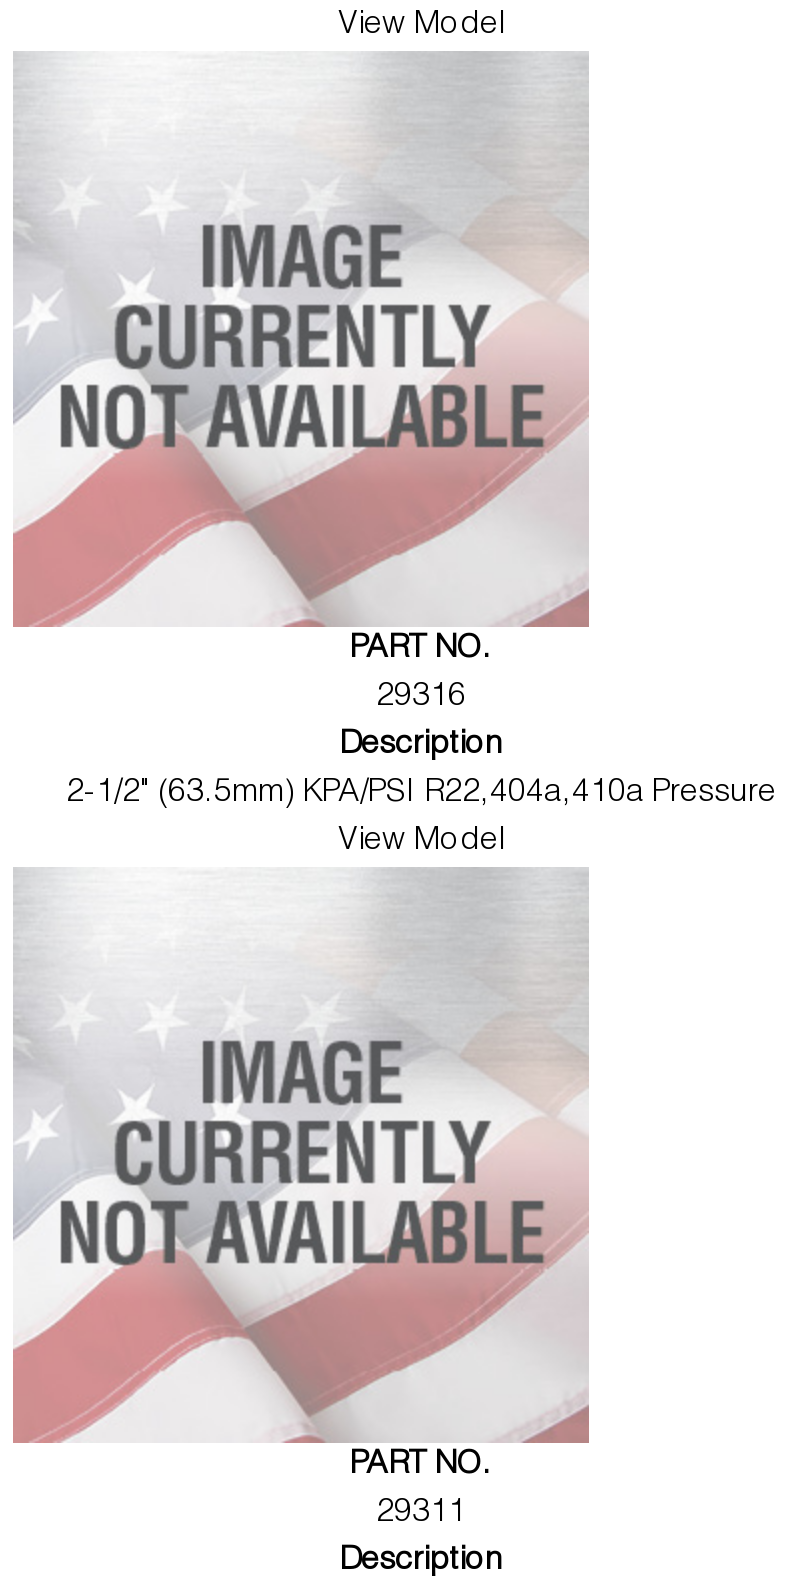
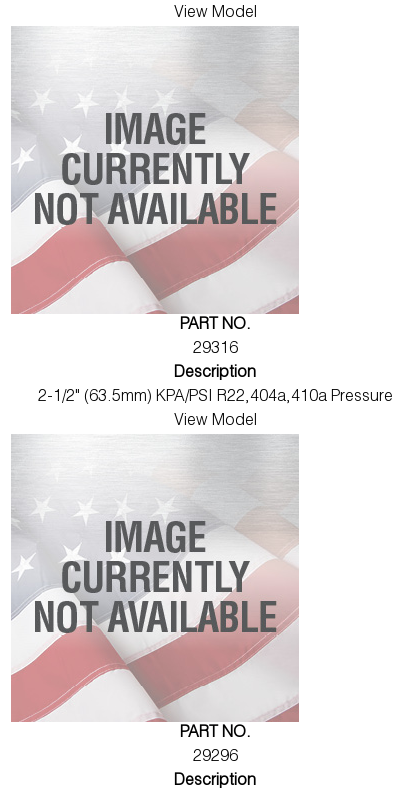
- 29311
+ 29296
